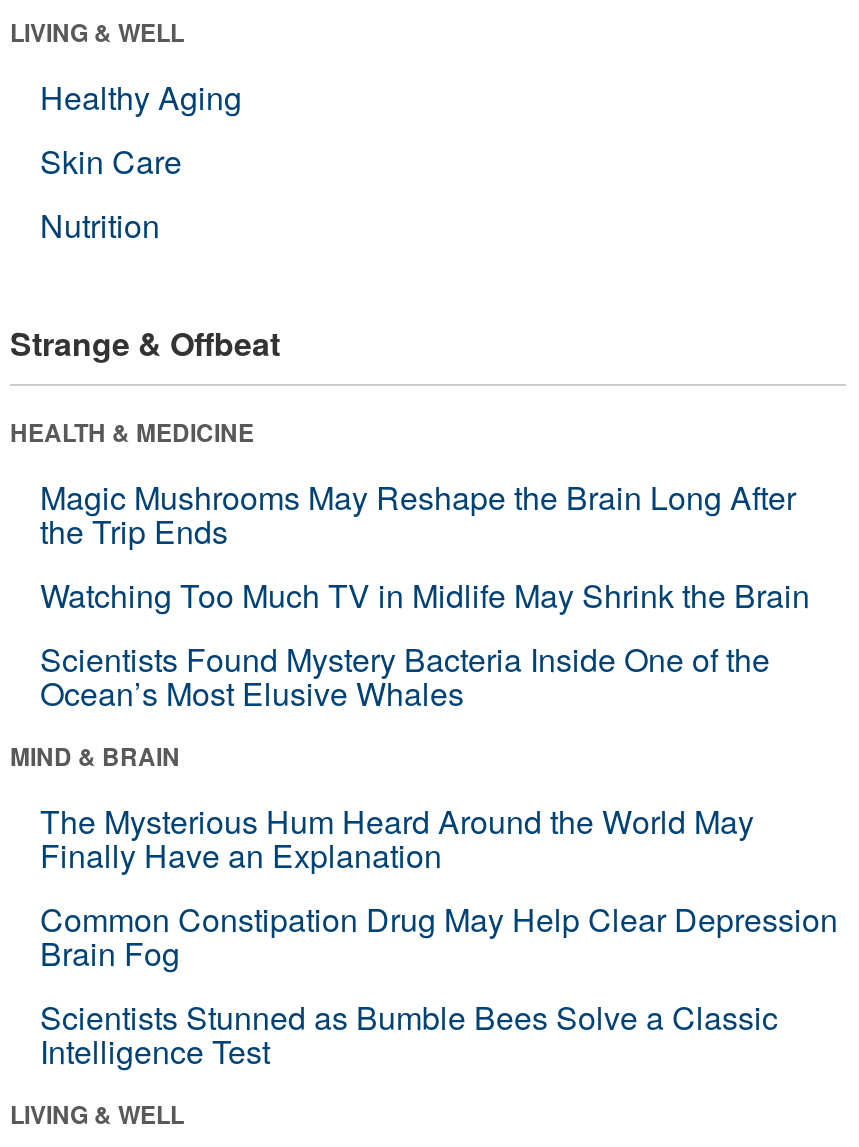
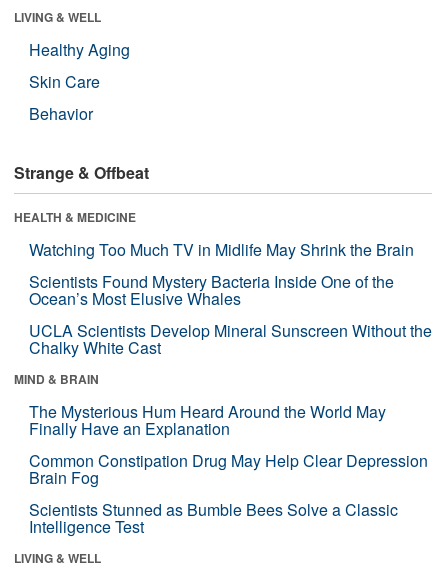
- Nutrition
+ Behavior

- Magic Mushrooms May Reshape the Brain Long After
- the Trip Ends

moved up: Watching Too Much TV in Midlife May Shrink the Brain | Scientists Found Mystery Bacteria Inside One of the | Ocean’s Most Elusive Whales

+ UCLA Scientists Develop Mineral Sunscreen Without the
+ Chalky White Cast
